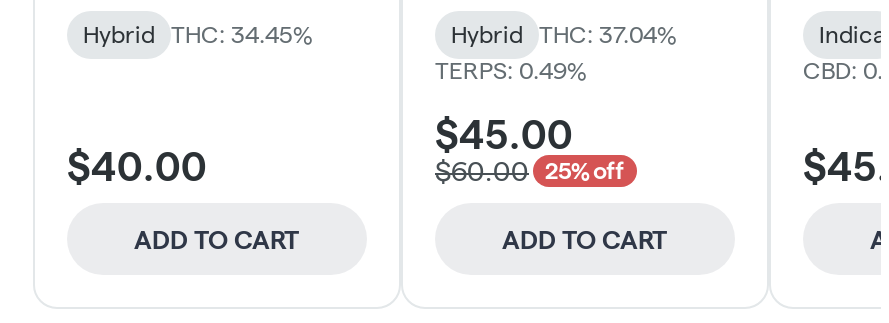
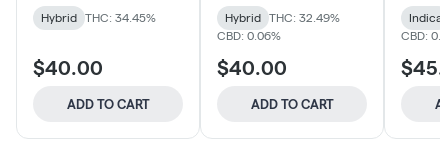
- THC: 37.04%
- TERPS: 0.49%
+ THC: 32.49%
+ CBD: 0.06%

- $45.00
- $60.00
- 25% off
+ $40.00
